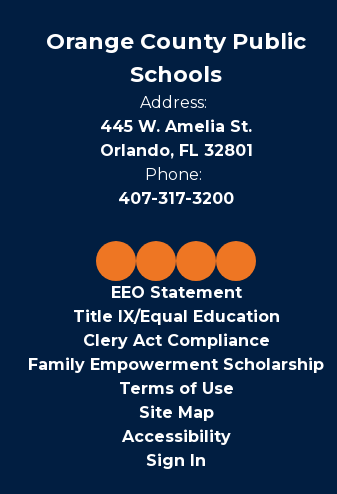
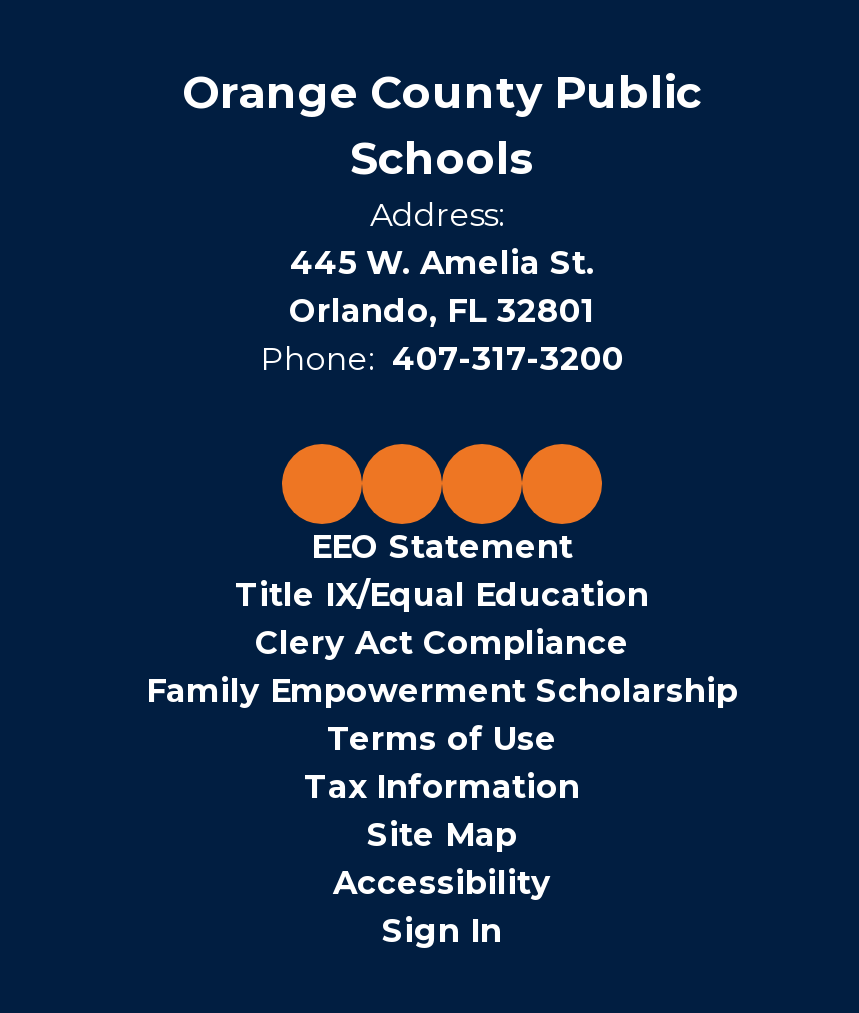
moved up: EEO Statement | Title IX/Equal Education | Clery Act Compliance | Family Empowerment Scholarship | Terms of Use

+ Tax Information
